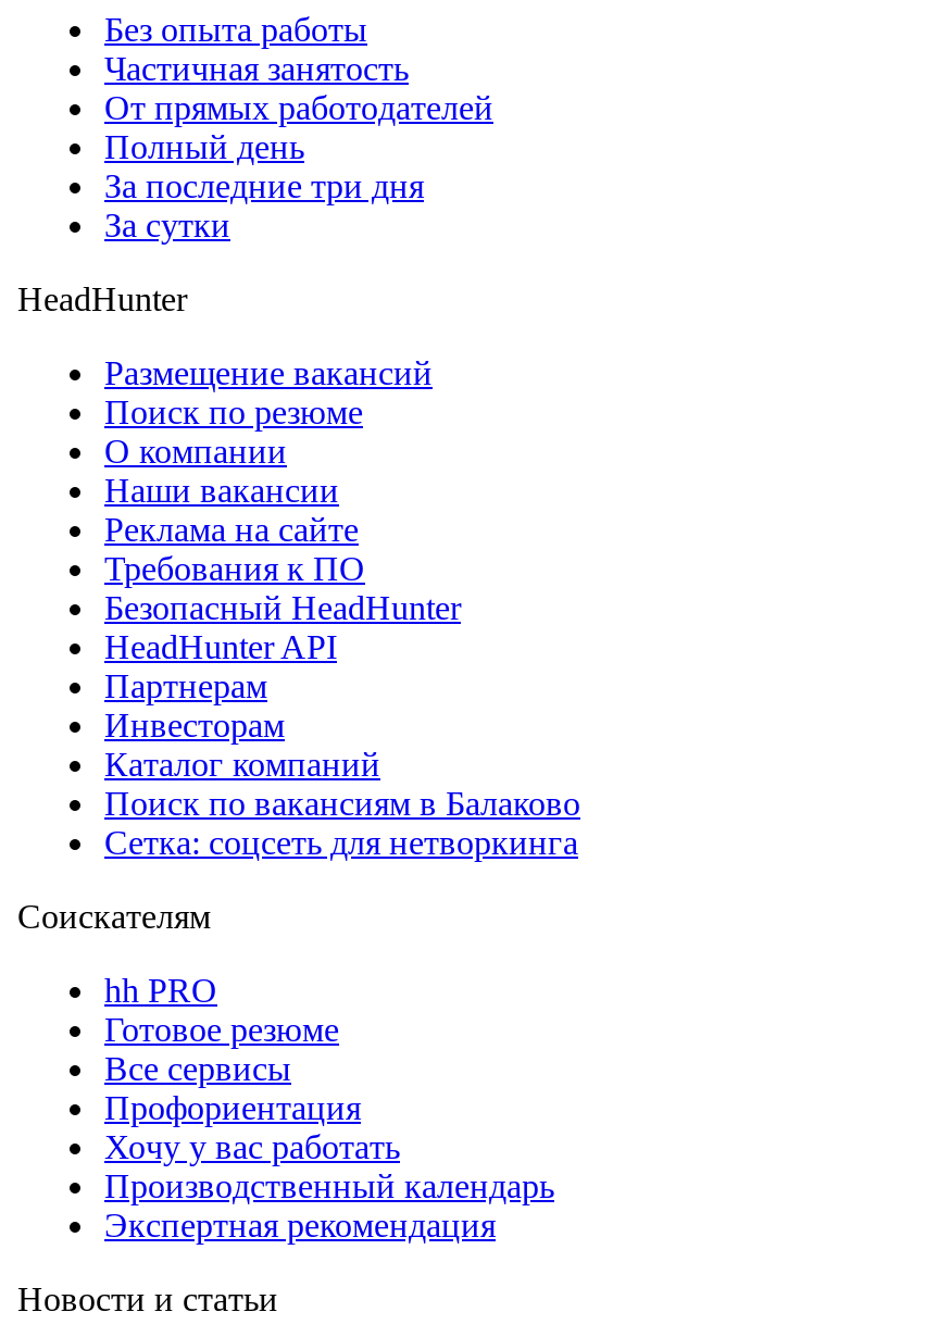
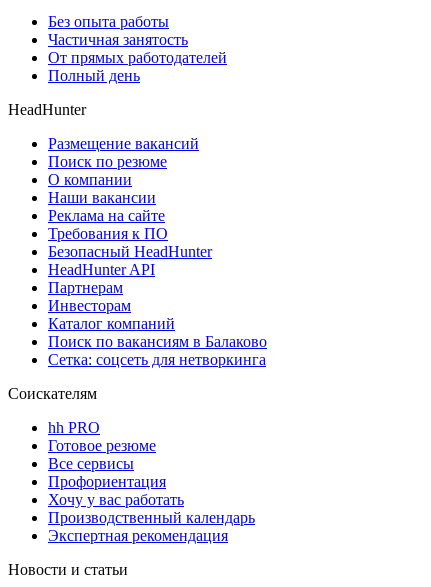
- За последние три дня
- За сутки
